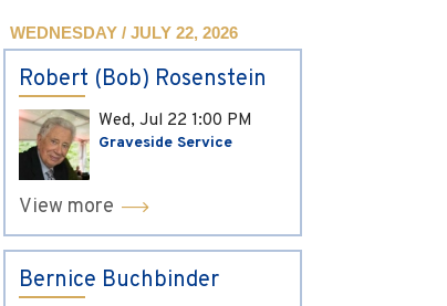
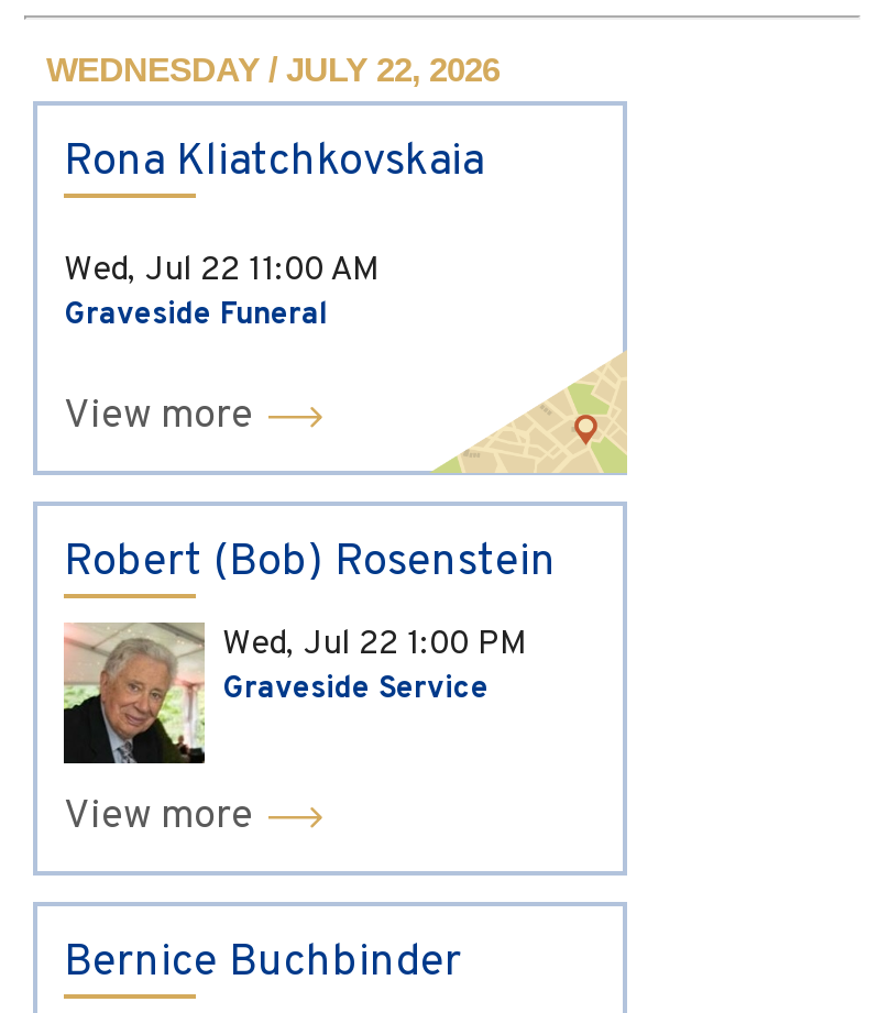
+ [image]
+ Rona Kliatchkovskaia
+ Wed, Jul 22 11:00 AM
+ Graveside Funeral
+ View more
